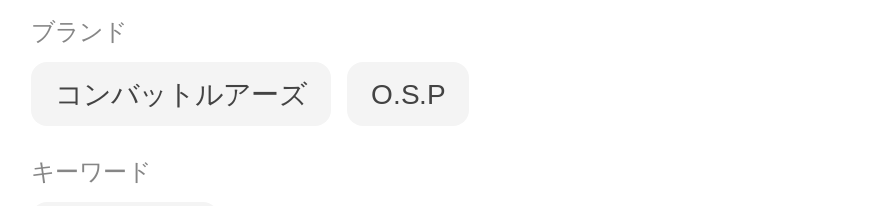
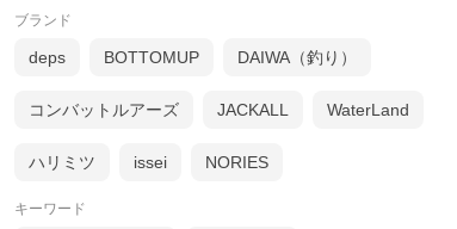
+ deps
+ BOTTOMUP
+ DAIWA（釣り）

- O.S.P
+ JACKALL
+ WaterLand
+ ハリミツ
+ issei
+ NORIES
